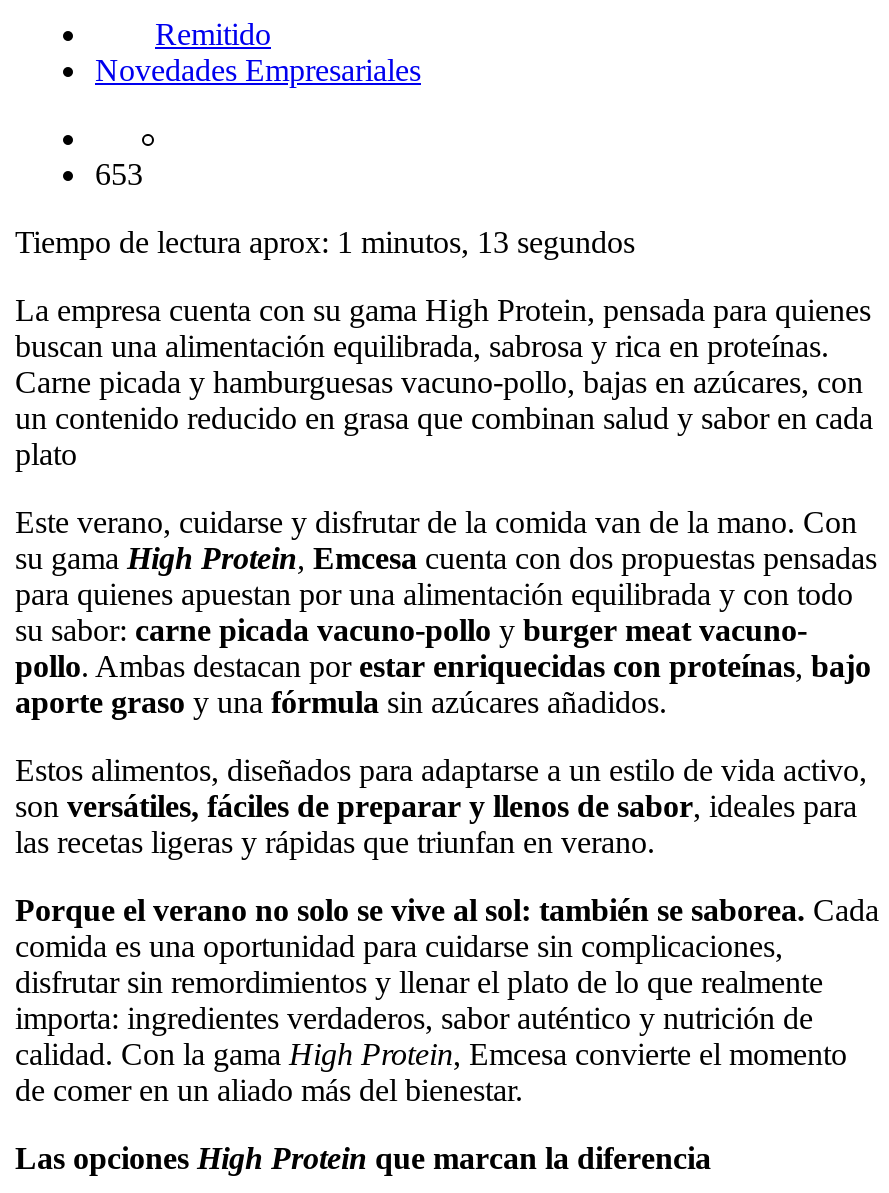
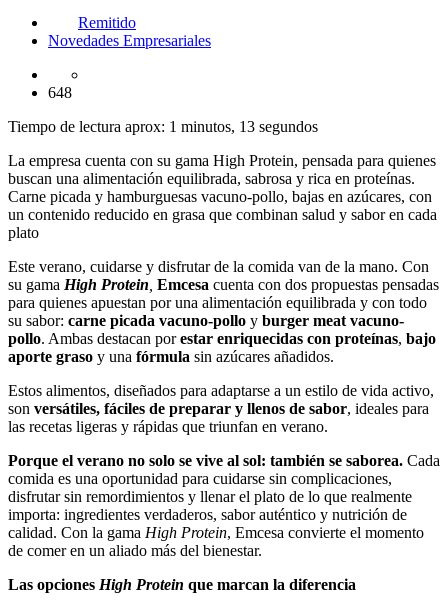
- 653
+ 648
